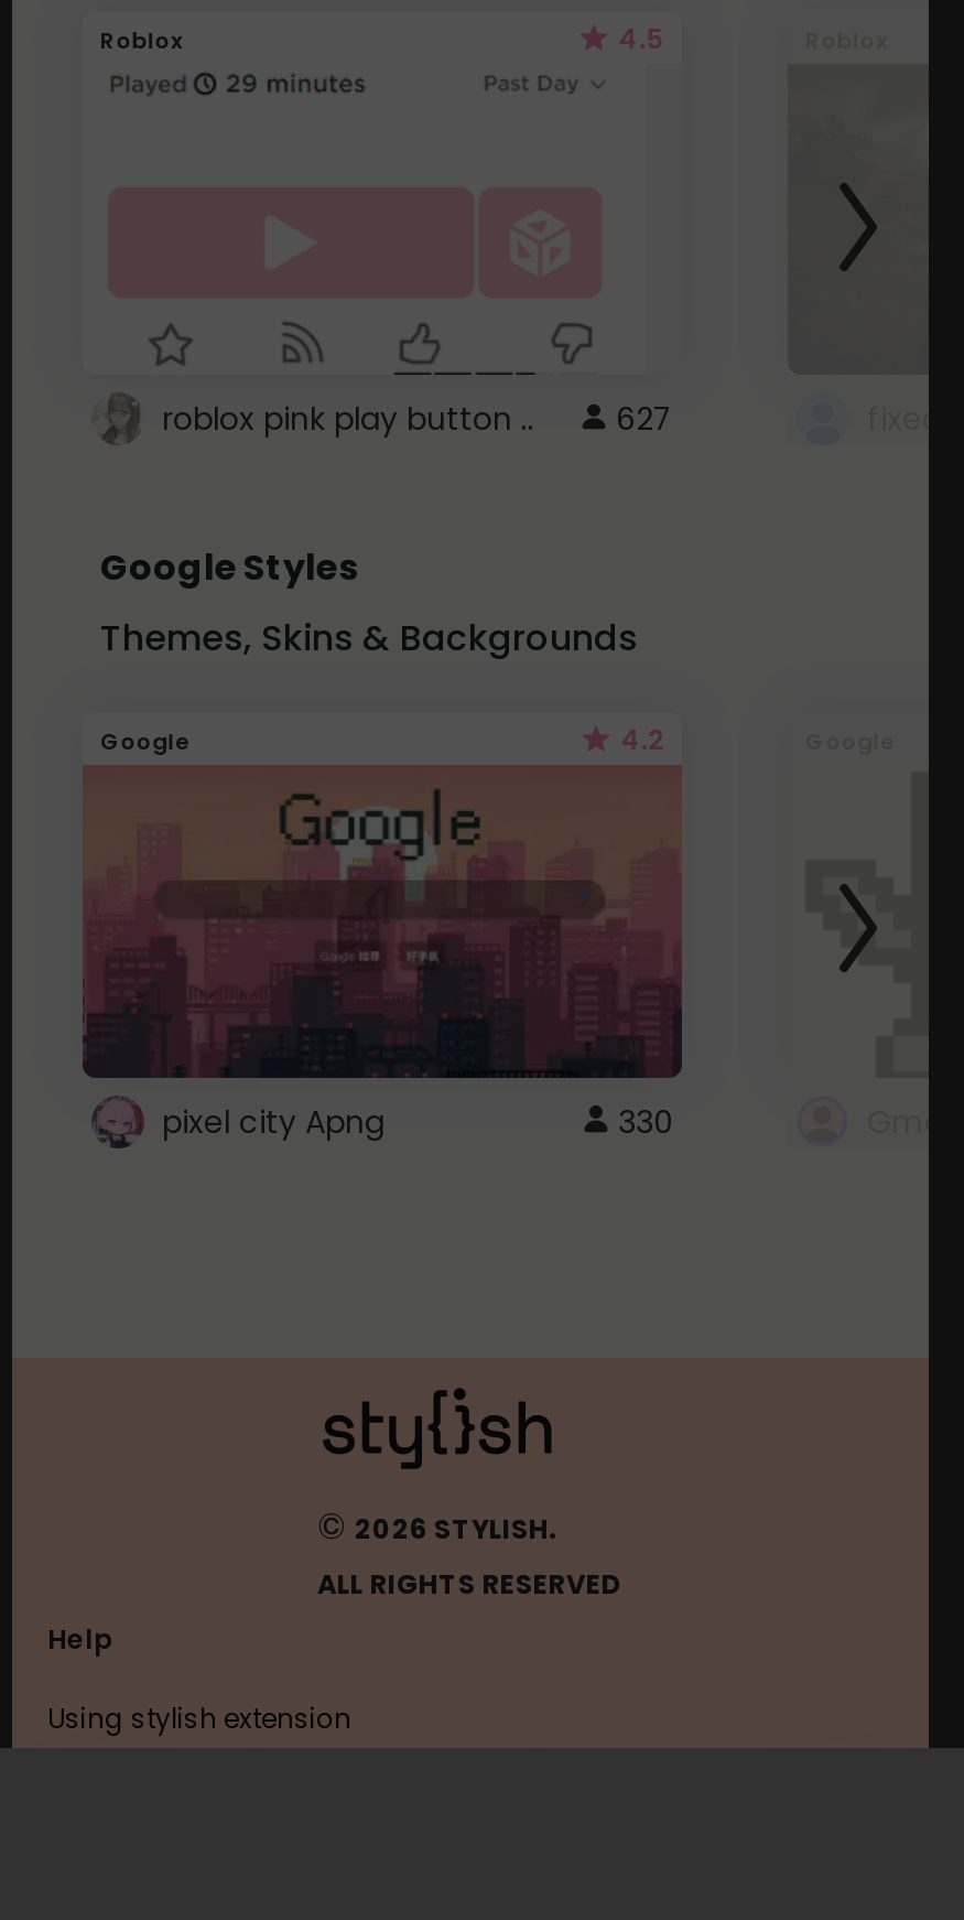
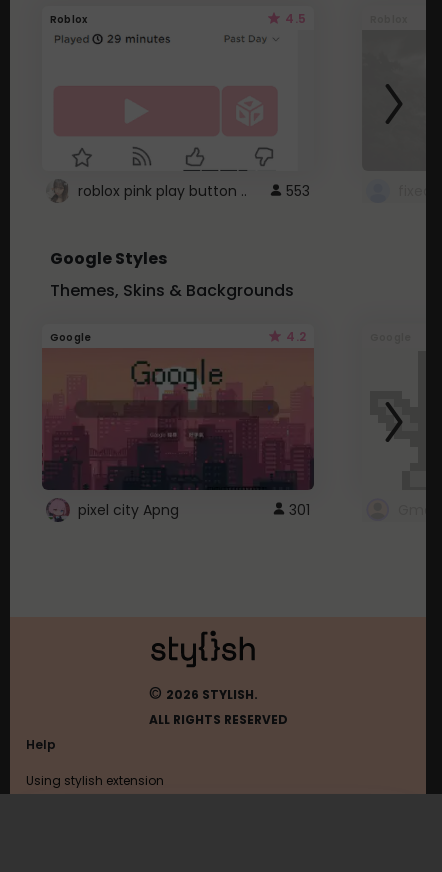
- roblox pink play button .. 627
+ roblox pink play button .. 553

- 330
+ 301
